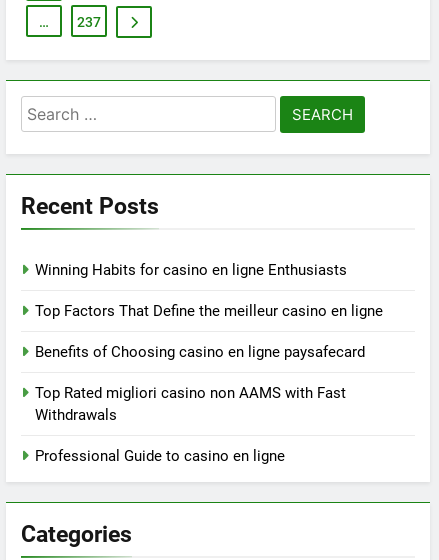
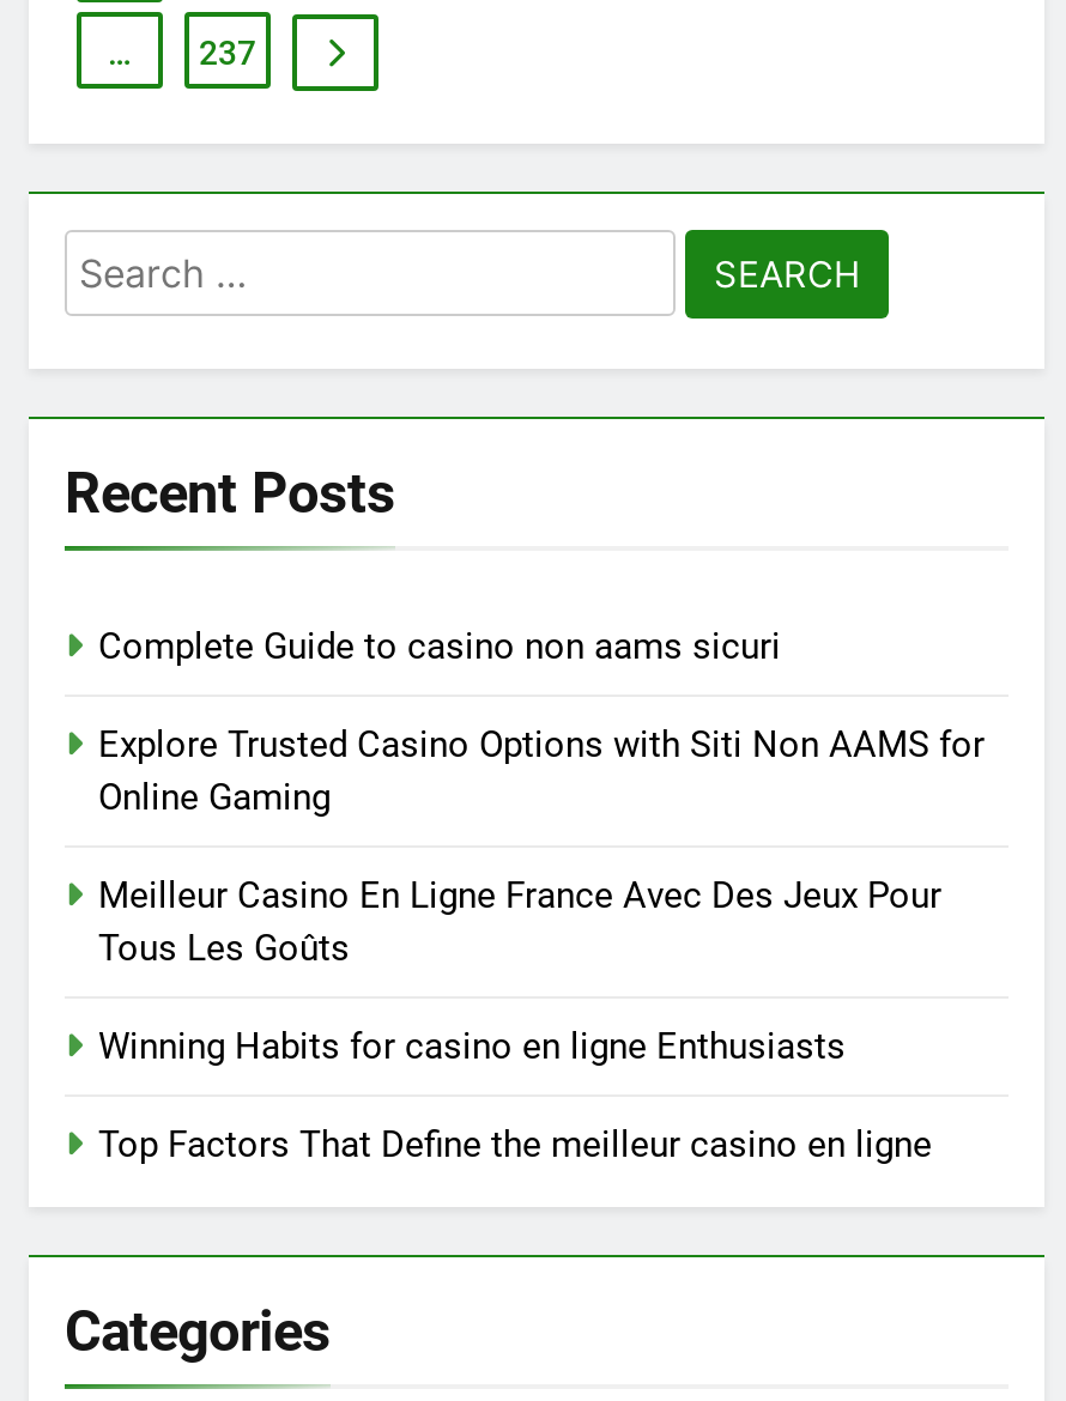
+ Complete Guide to casino non aams sicuri
+ Explore Trusted Casino Options with Siti Non AAMS for
+ Online Gaming
+ Meilleur Casino En Ligne France Avec Des Jeux Pour
+ Tous Les Goûts

moved down: Winning Habits for casino en ligne Enthusiasts | Top Factors That Define the meilleur casino en ligne

- Benefits of Choosing casino en ligne paysafecard
- Top Rated migliori casino non AAMS with Fast
- Withdrawals
- Professional Guide to casino en ligne
